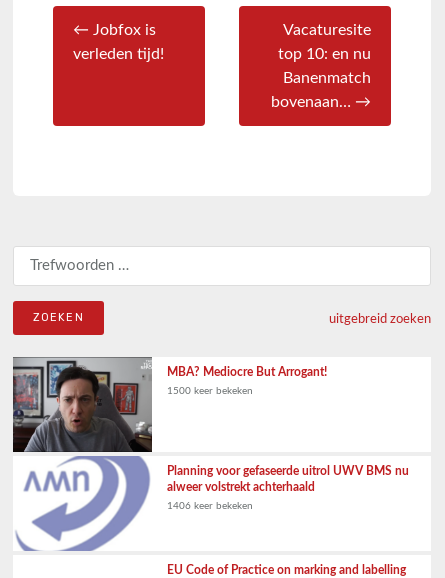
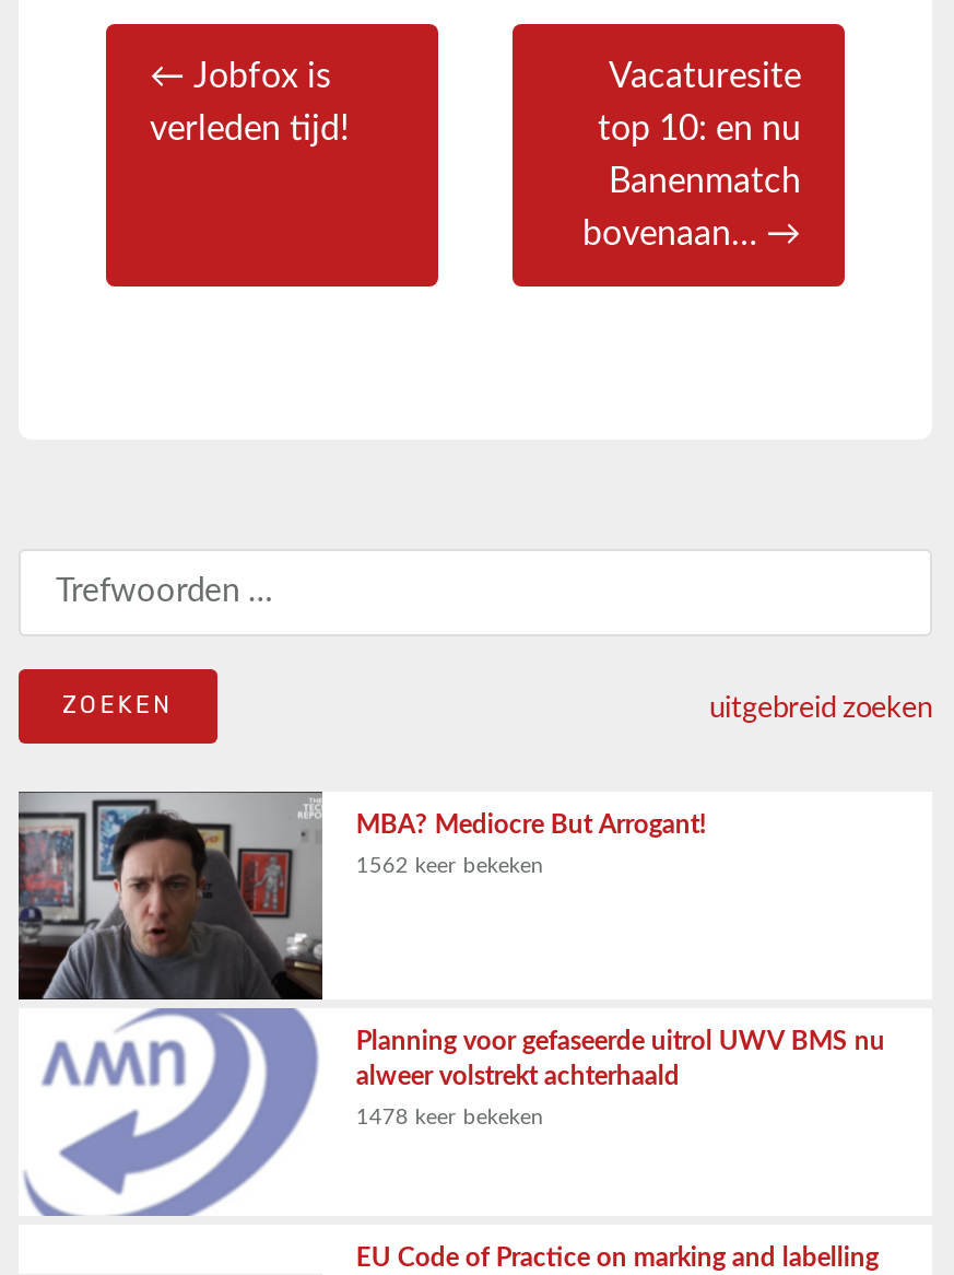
- 1500 keer bekeken
+ 1562 keer bekeken

- 1406 keer bekeken
+ 1478 keer bekeken
